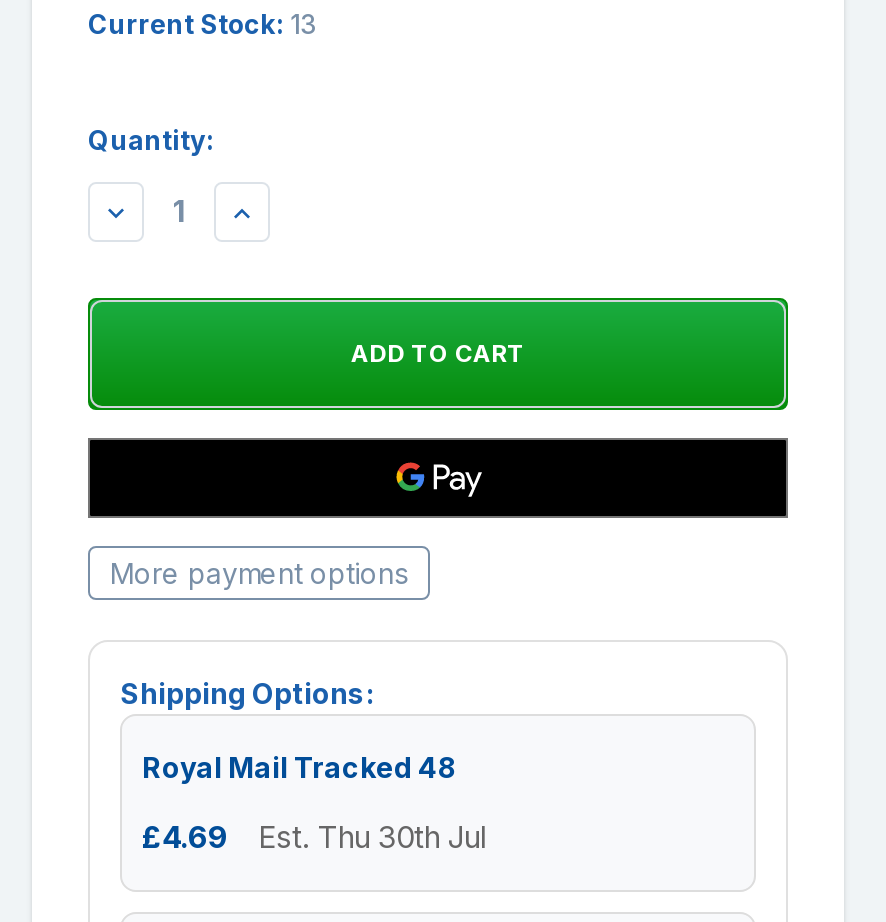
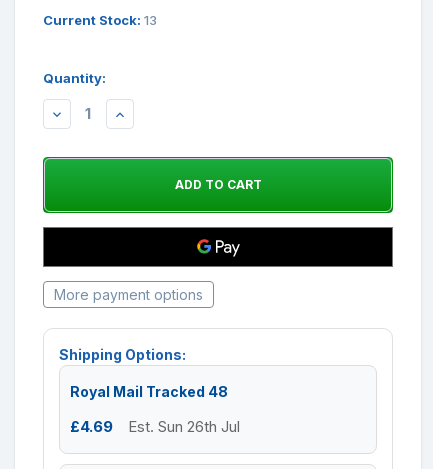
- £4.69 Est. Thu 30th Jul
+ £4.69 Est. Sun 26th Jul
